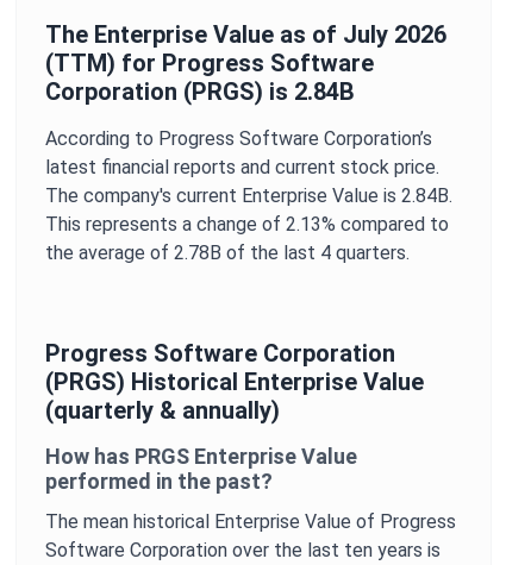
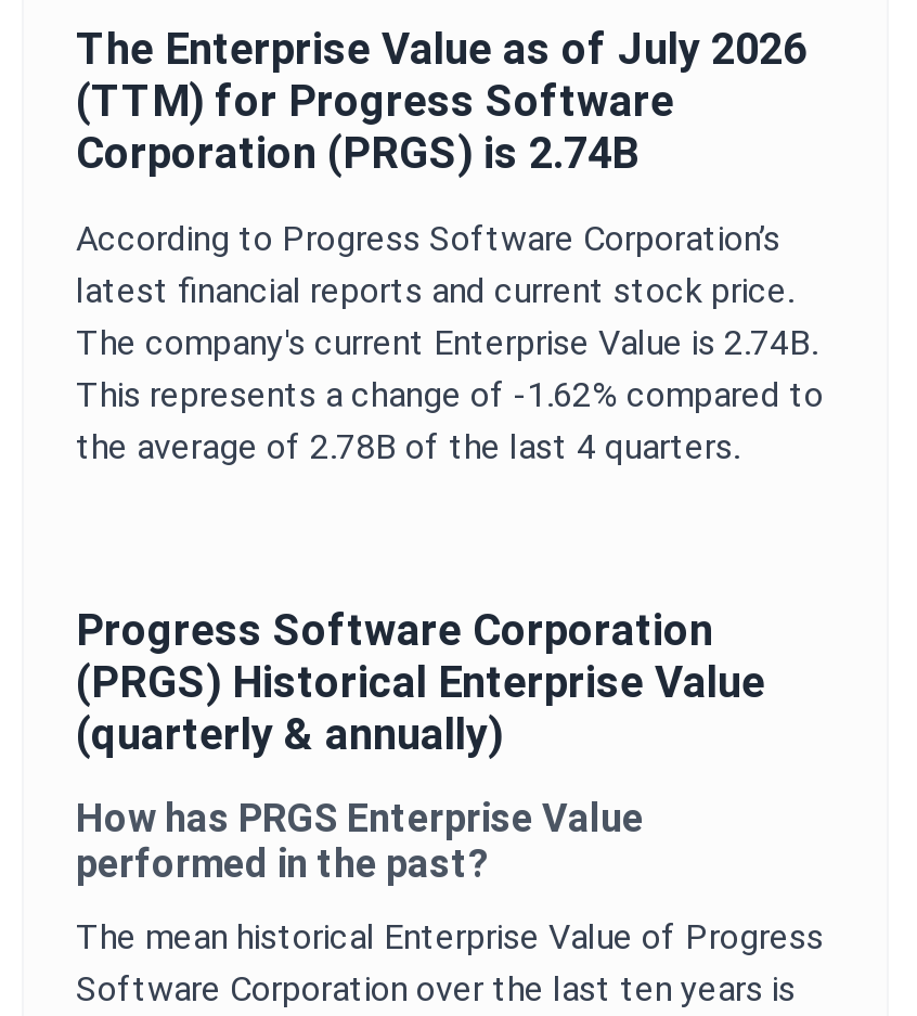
- Corporation (PRGS) is 2.84B
+ Corporation (PRGS) is 2.74B

- The company's current Enterprise Value is 2.84B.
+ The company's current Enterprise Value is 2.74B.

- This represents a change of 2.13% compared to
+ This represents a change of -1.62% compared to
